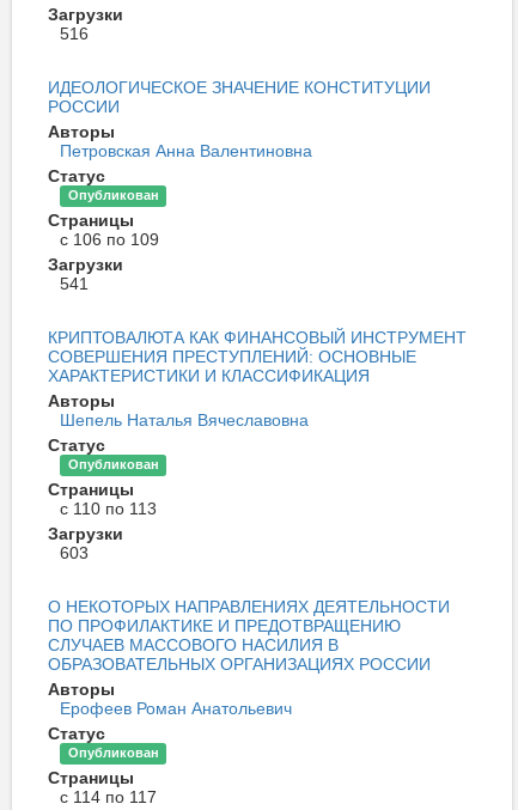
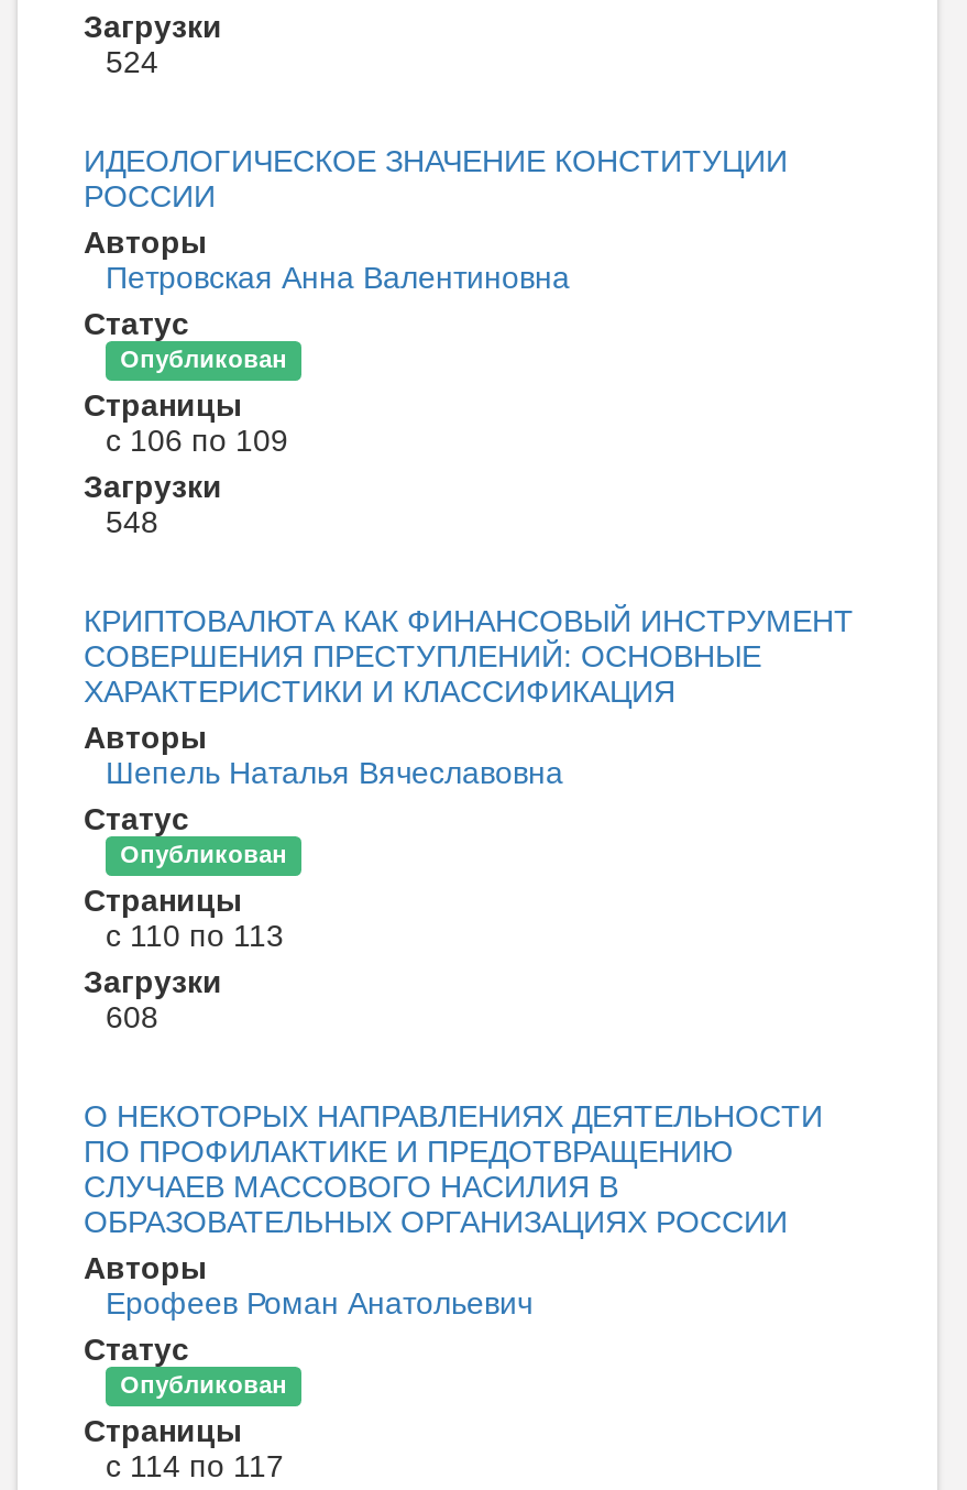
- 516
+ 524

- 541
+ 548

- 603
+ 608
